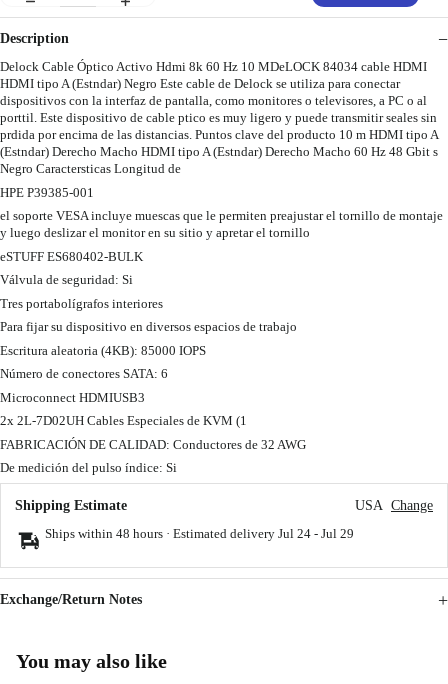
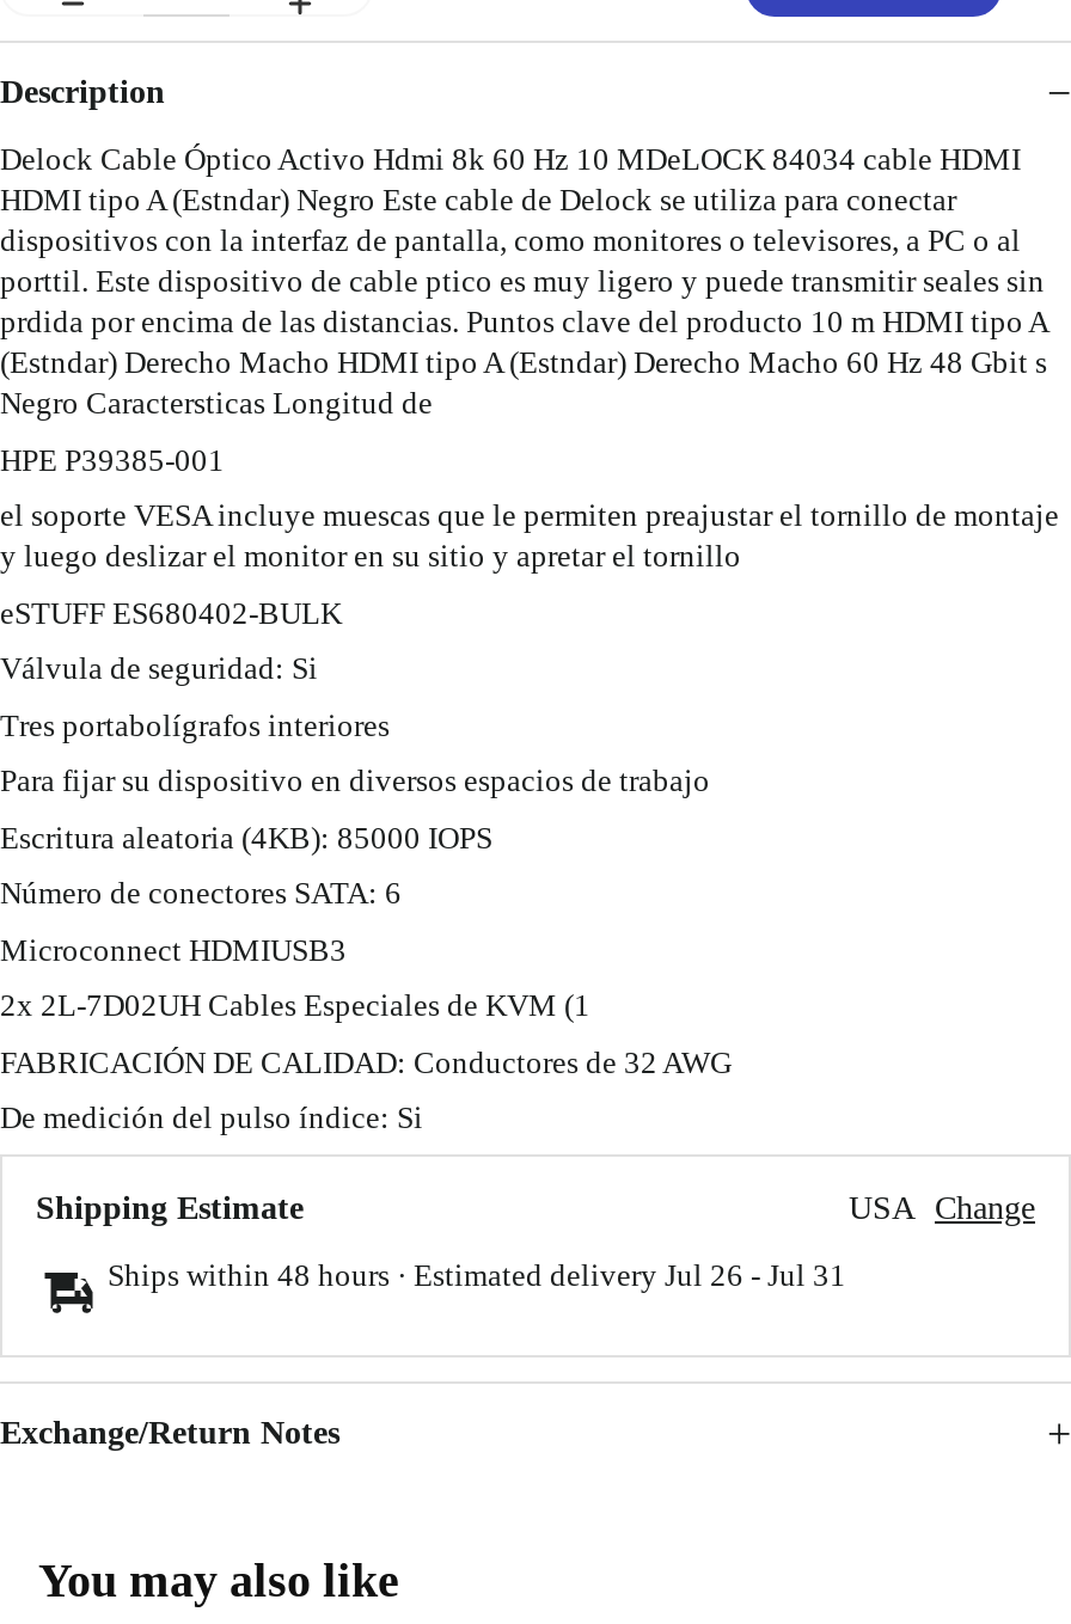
- Ships within 48 hours · Estimated delivery Jul 24 - Jul 29
+ Ships within 48 hours · Estimated delivery Jul 26 - Jul 31
